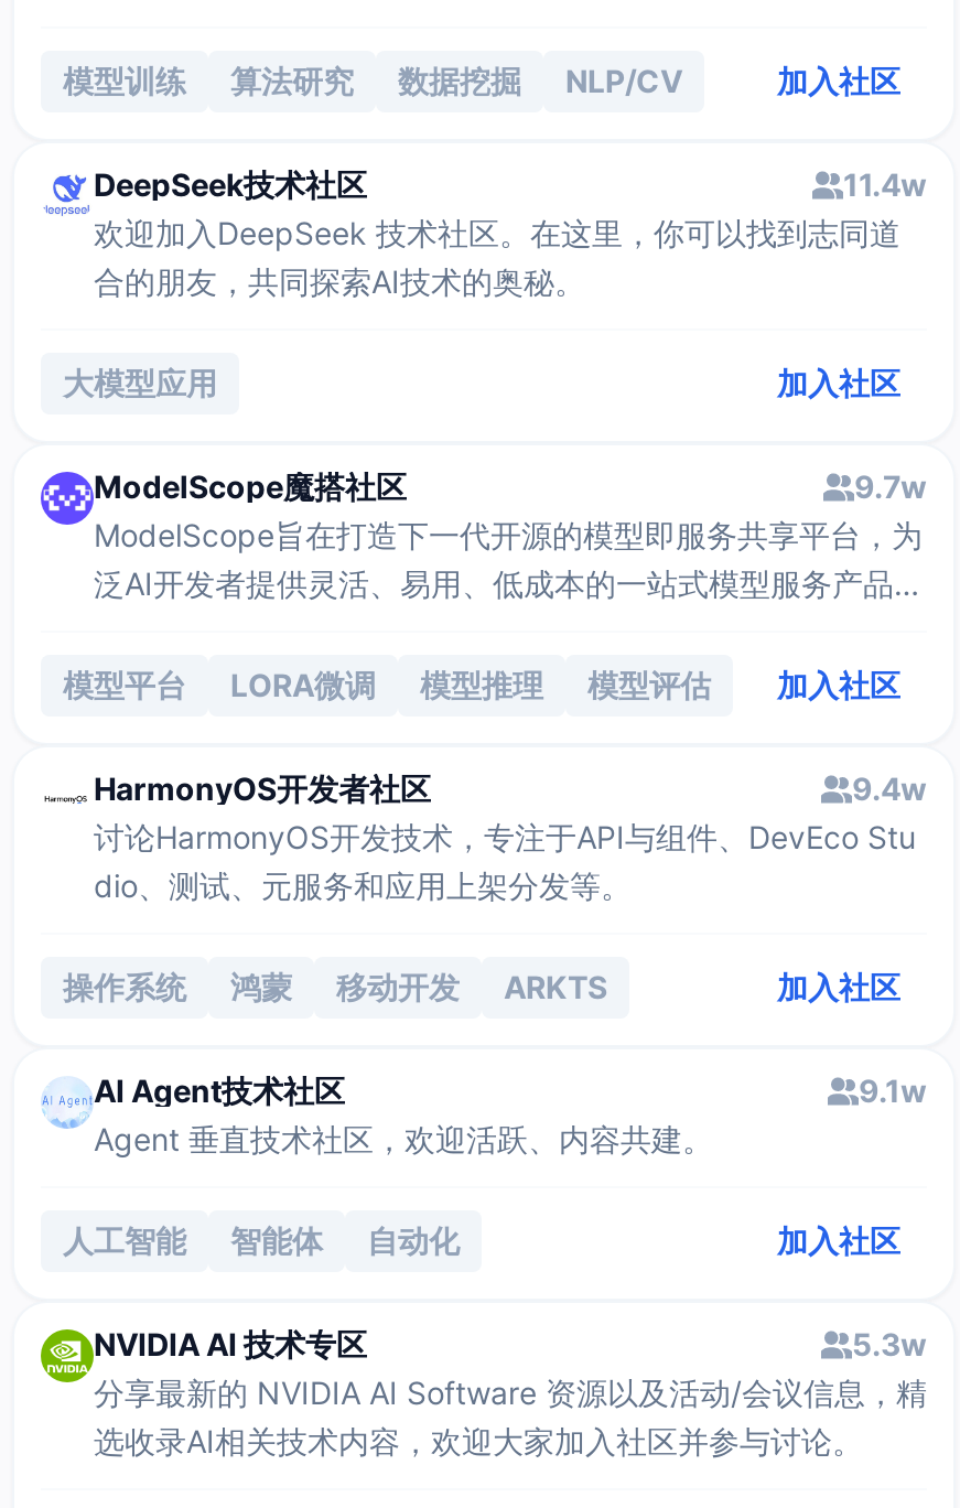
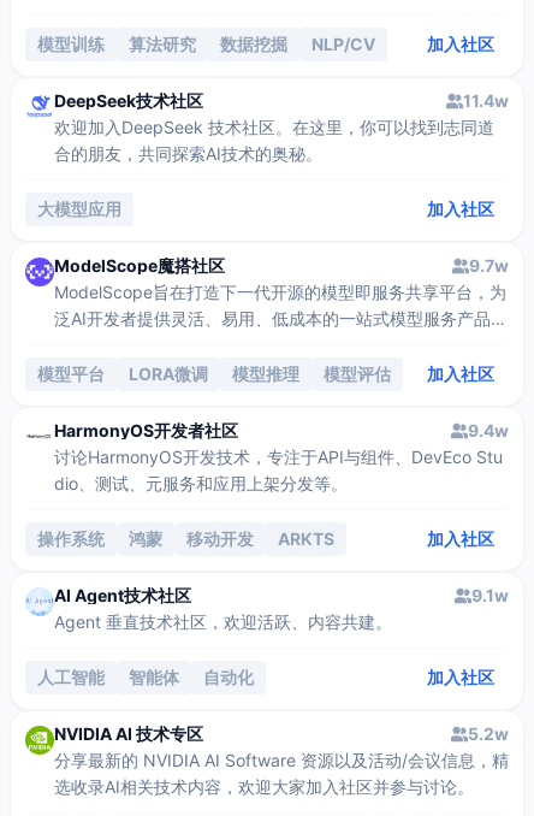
- 5.3w
+ 5.2w
